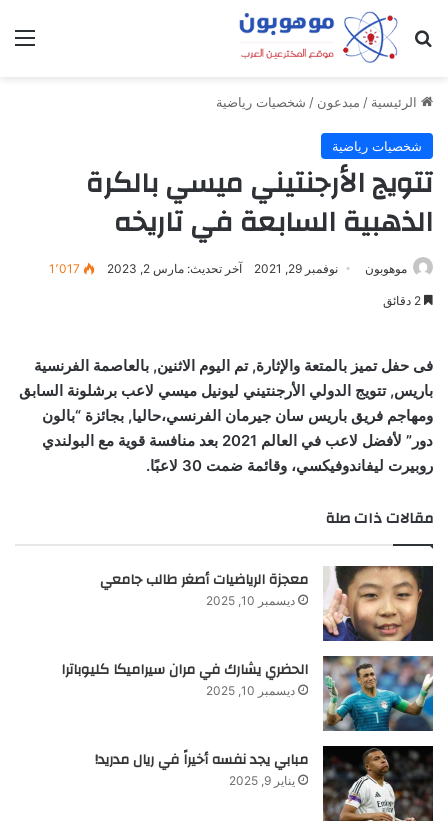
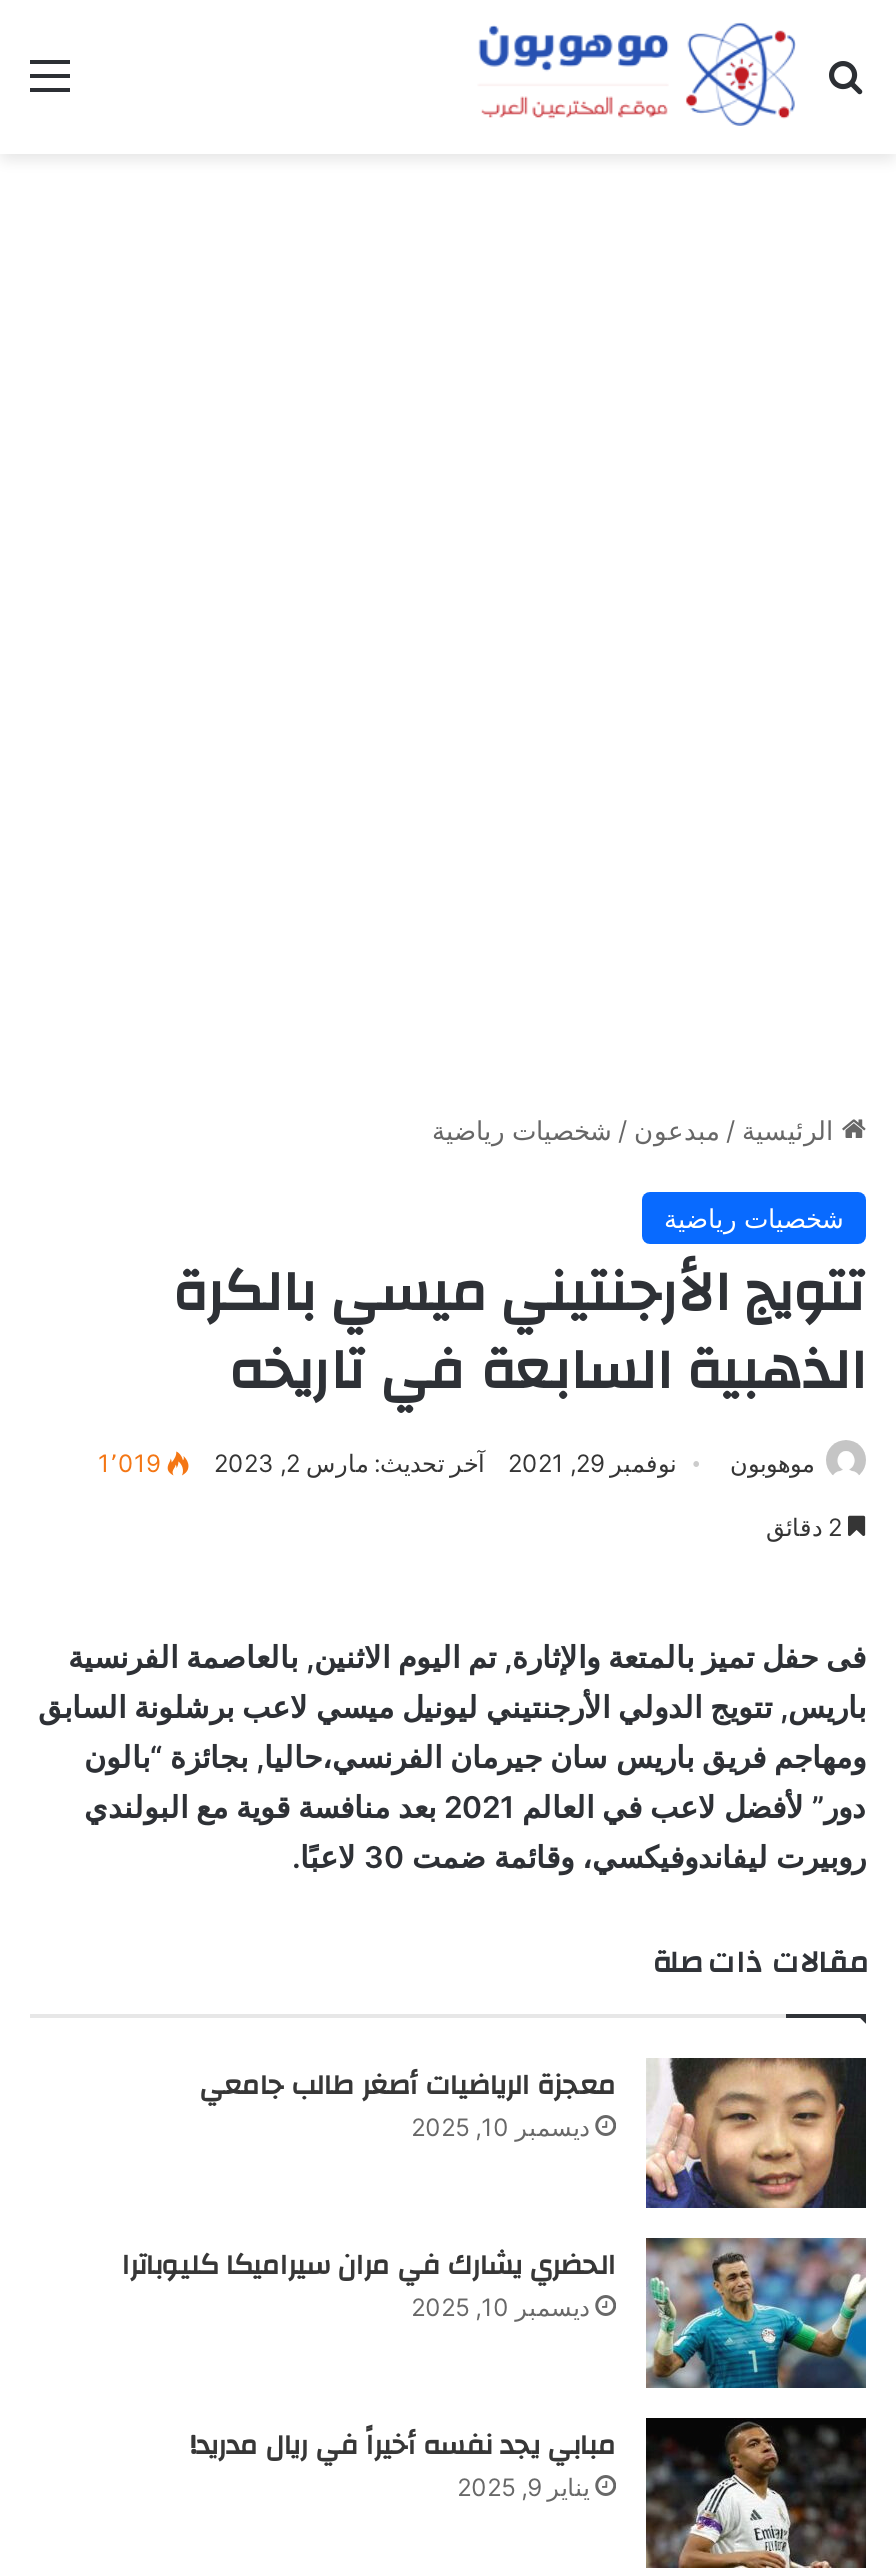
- 1٬017
+ 1٬019
